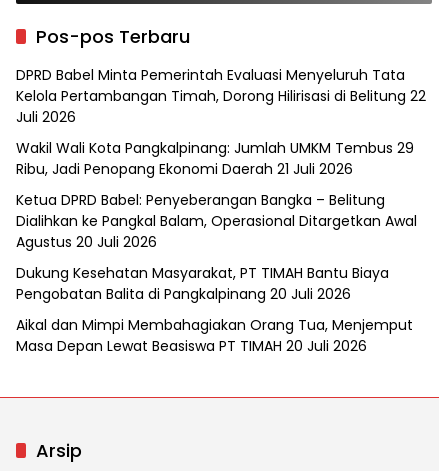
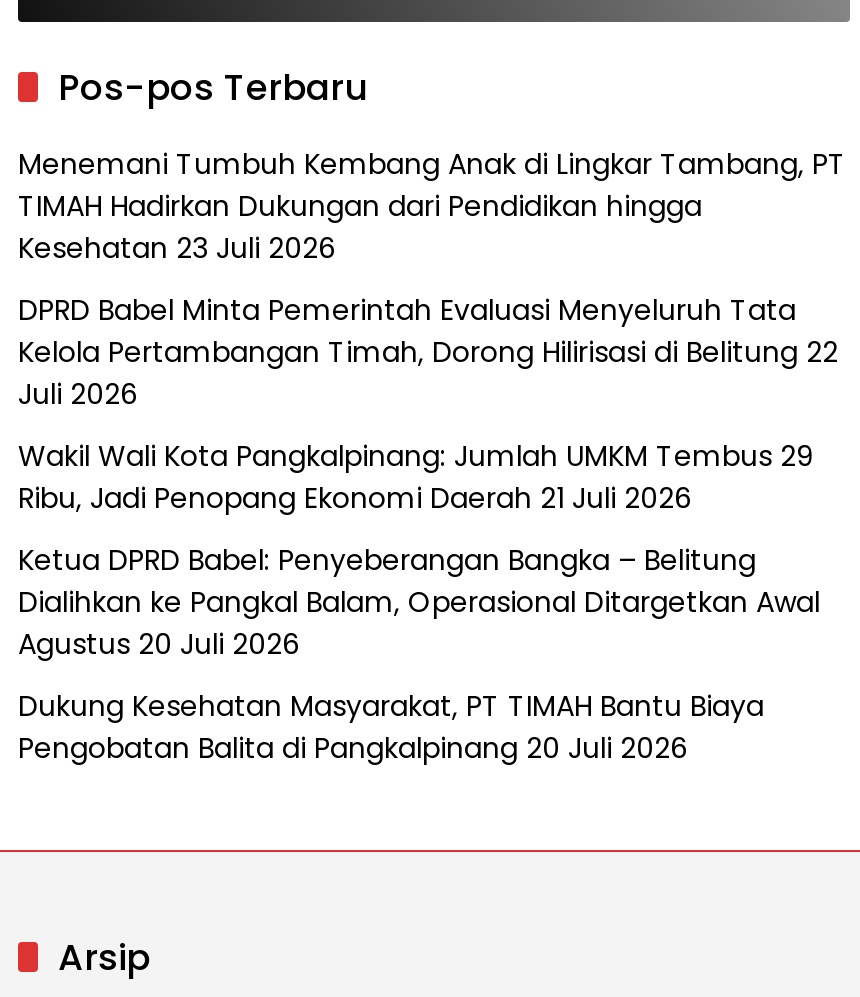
+ Menemani Tumbuh Kembang Anak di Lingkar Tambang, PT
+ TIMAH Hadirkan Dukungan dari Pendidikan hingga
+ Kesehatan 23 Juli 2026

moved down: DPRD Babel Minta Pemerintah Evaluasi Menyeluruh Tata | Kelola Pertambangan Timah, Dorong Hilirisasi di Belitung 22 | Juli 2026 | ... | Dukung Kesehatan Masyarakat, PT TIMAH Bantu Biaya | Pengobatan Balita di Pangkalpinang 20 Juli 2026

- Aikal dan Mimpi Membahagiakan Orang Tua, Menjemput
- Masa Depan Lewat Beasiswa PT TIMAH 20 Juli 2026
